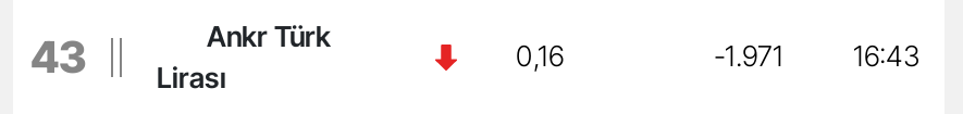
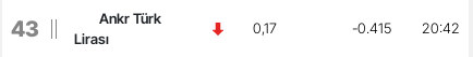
- 0,16
+ 0,17

- -1.971
+ -0.415

- 16:43
+ 20:42
